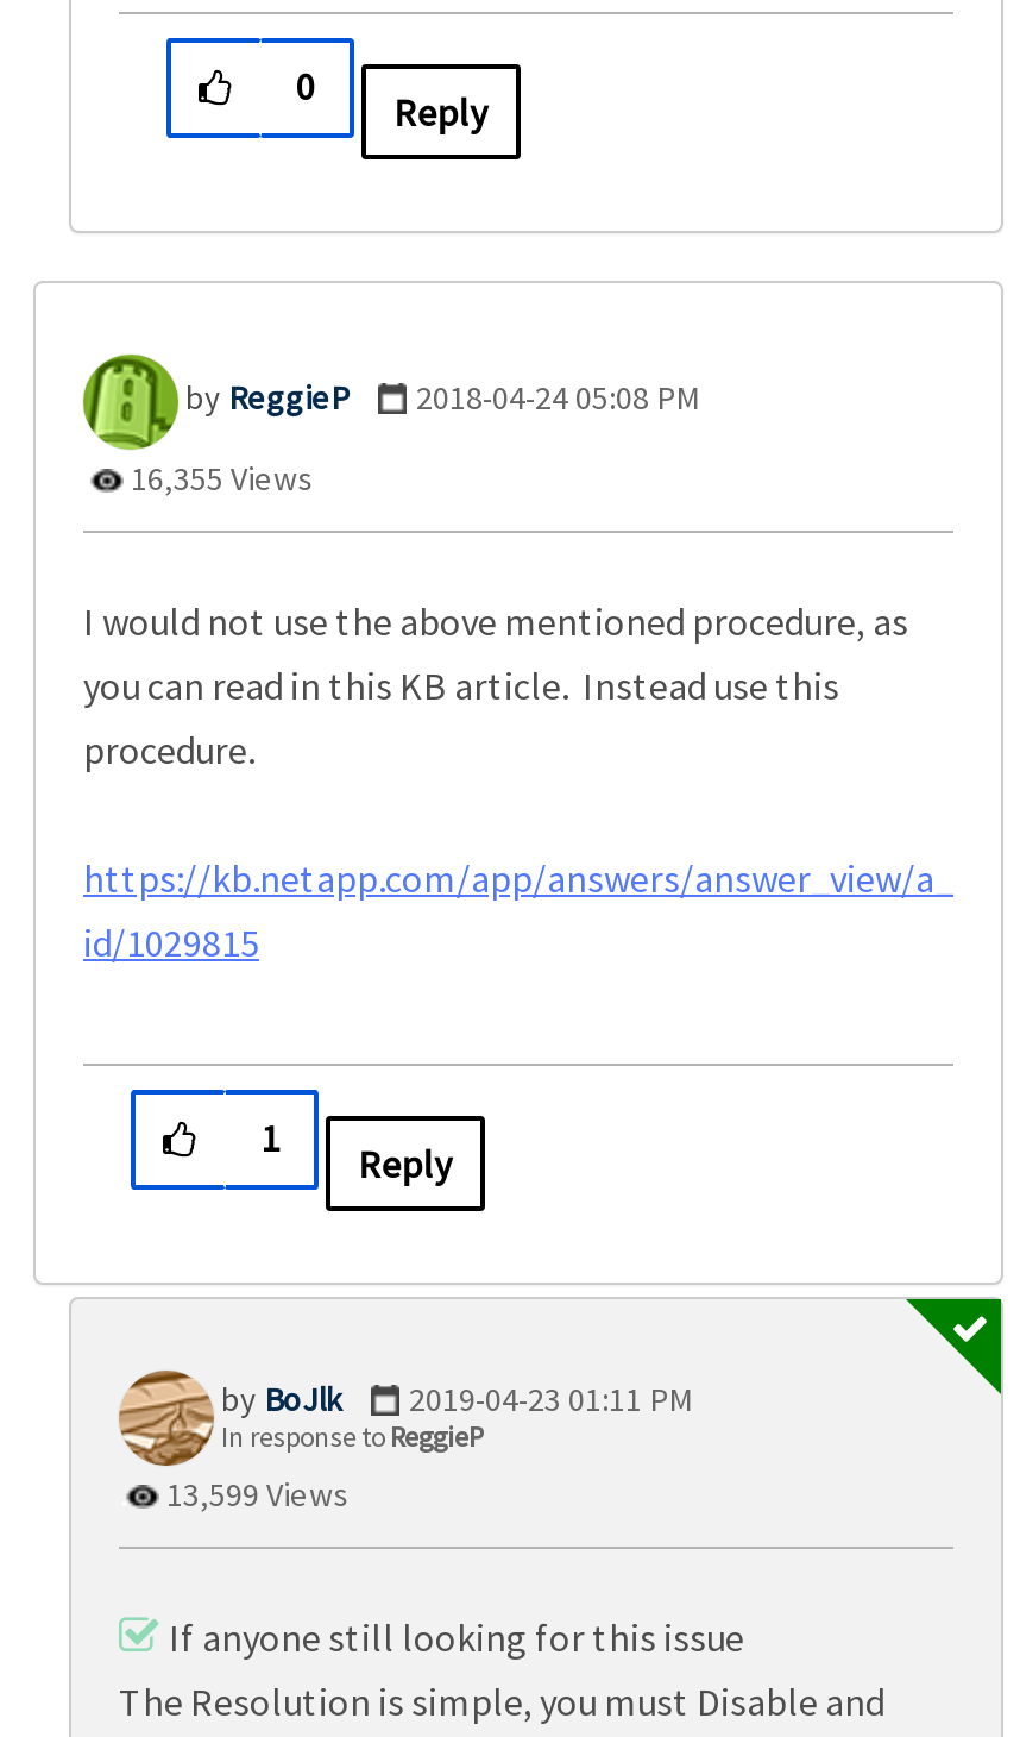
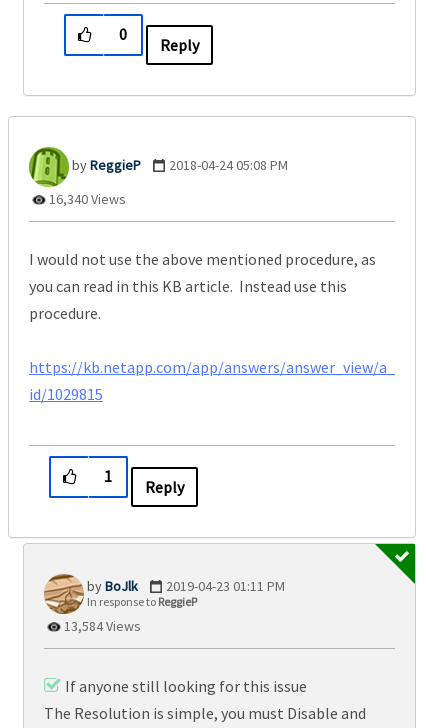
- 16,355 Views
+ 16,340 Views

- 13,599 Views
+ 13,584 Views
